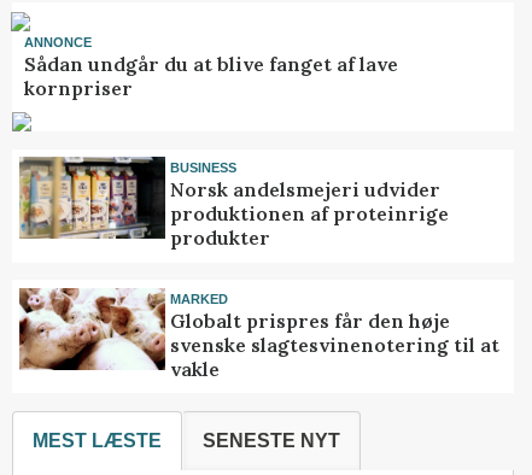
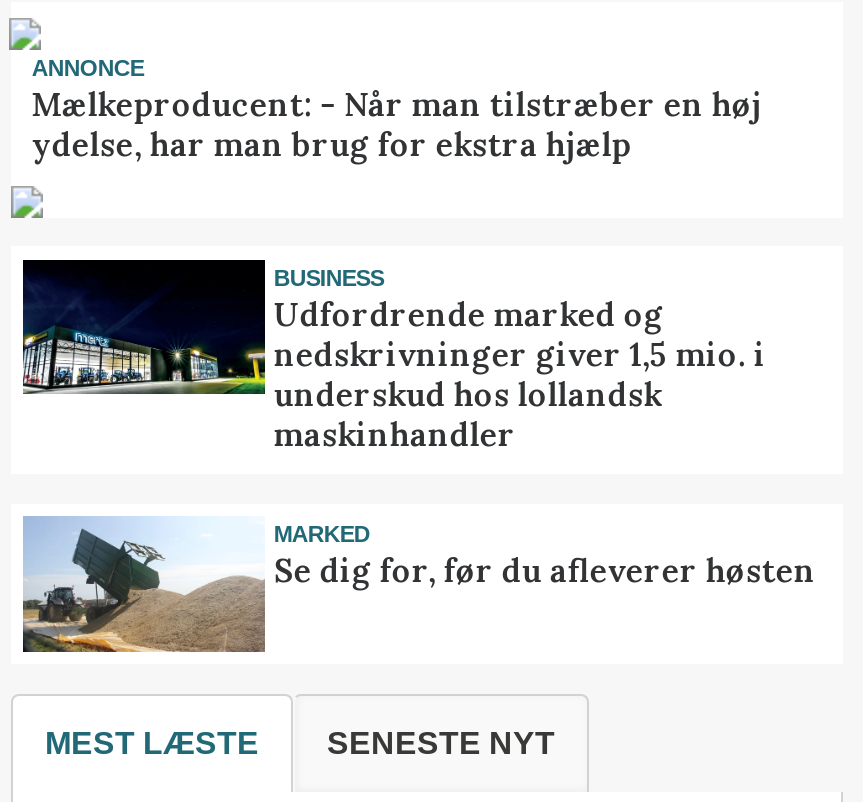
- Sådan undgår du at blive fanget af lave
- kornpriser
+ Mælkeproducent: - Når man tilstræber en høj
+ ydelse, har man brug for ekstra hjælp

- [image]
- Norsk andelsmejeri udvider
- produktionen af proteinrige
- produkter
+ [image]
+ Udfordrende marked og
+ nedskrivninger giver 1,5 mio. i
+ underskud hos lollandsk
+ maskinhandler

- [image]
- Globalt prispres får den høje
- svenske slagtesvinenotering til at
- vakle
+ [image]
+ Se dig for, før du afleverer høsten
